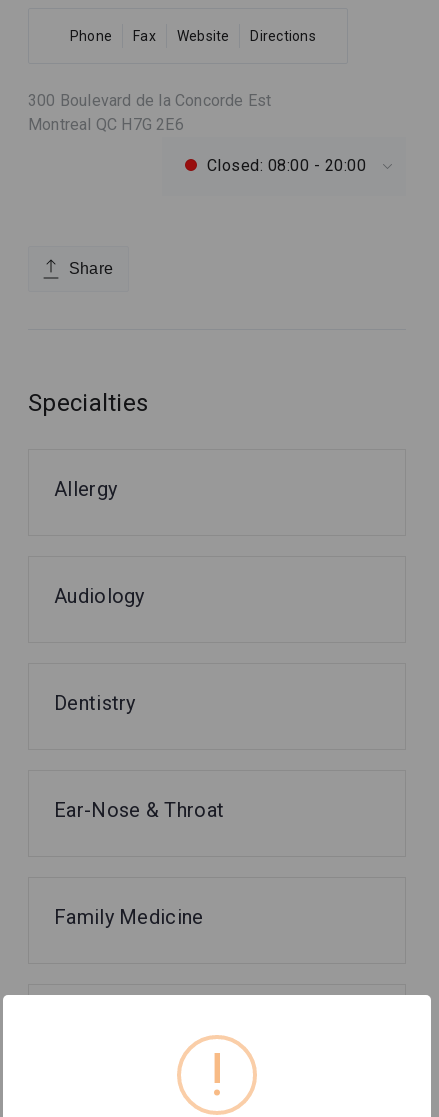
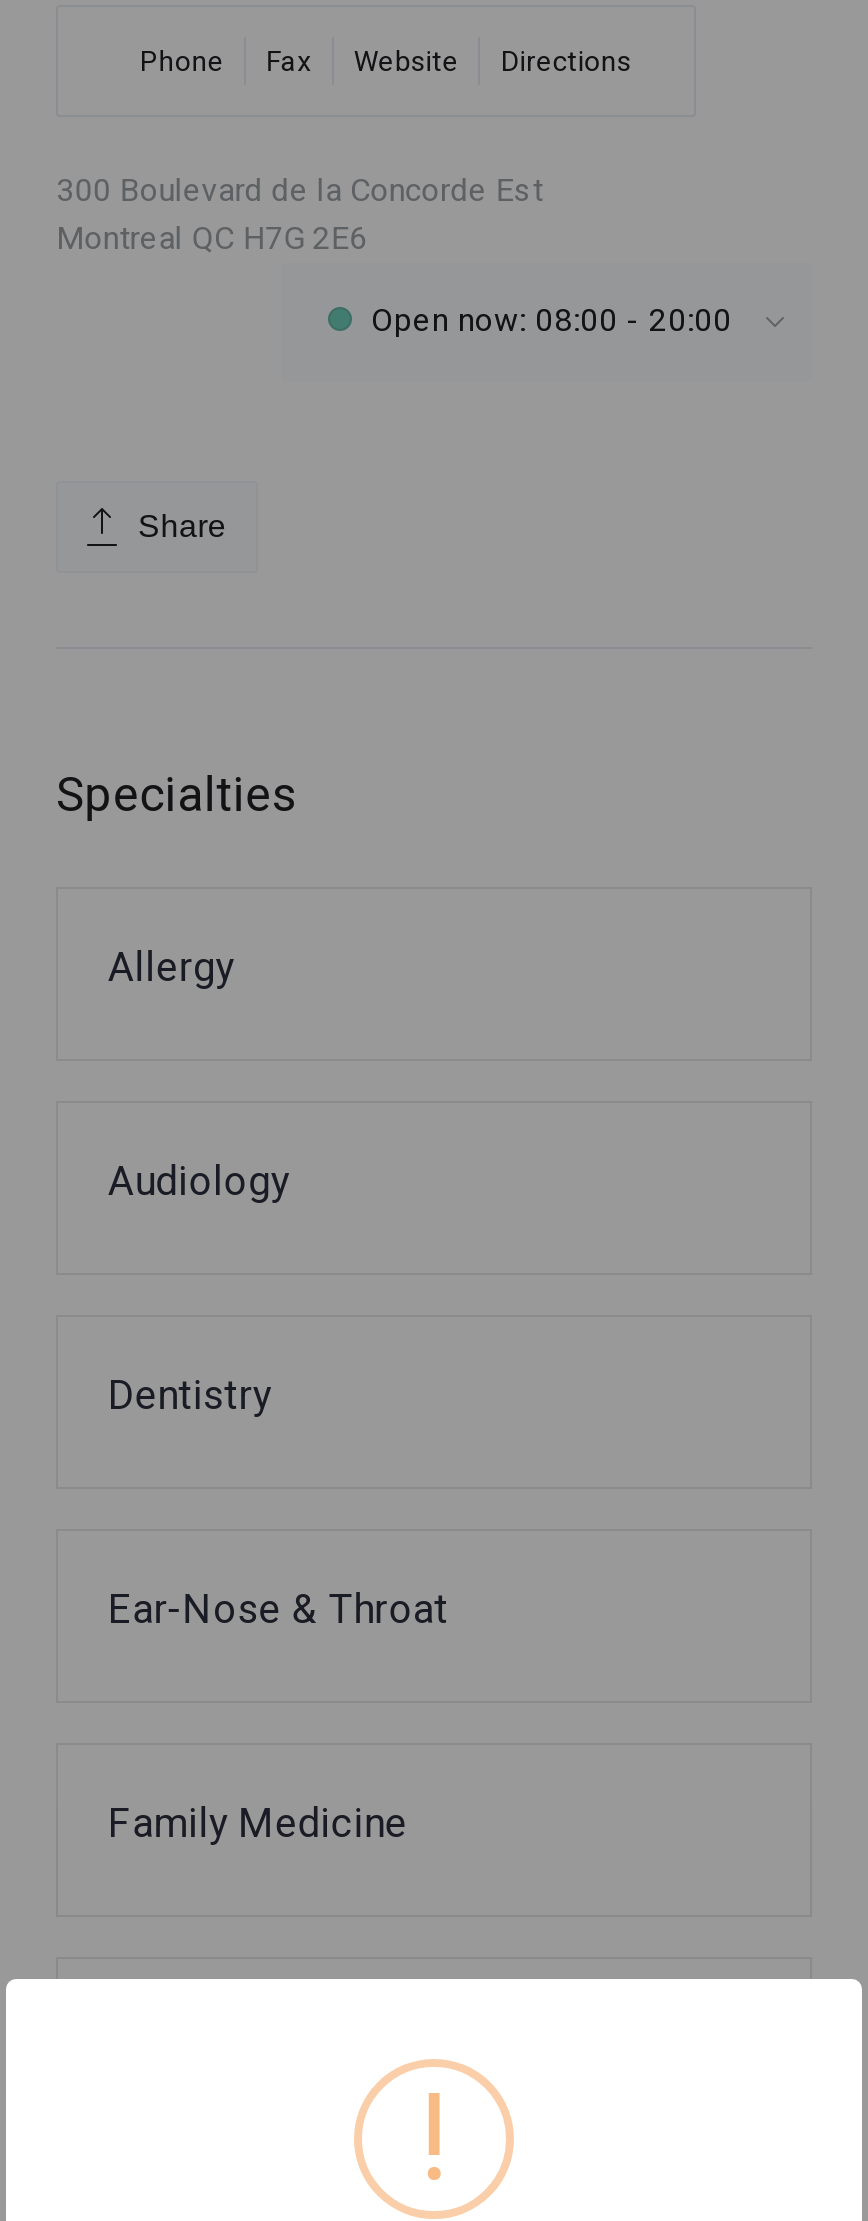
- Closed: 08:00 - 20:00
+ Open now: 08:00 - 20:00
